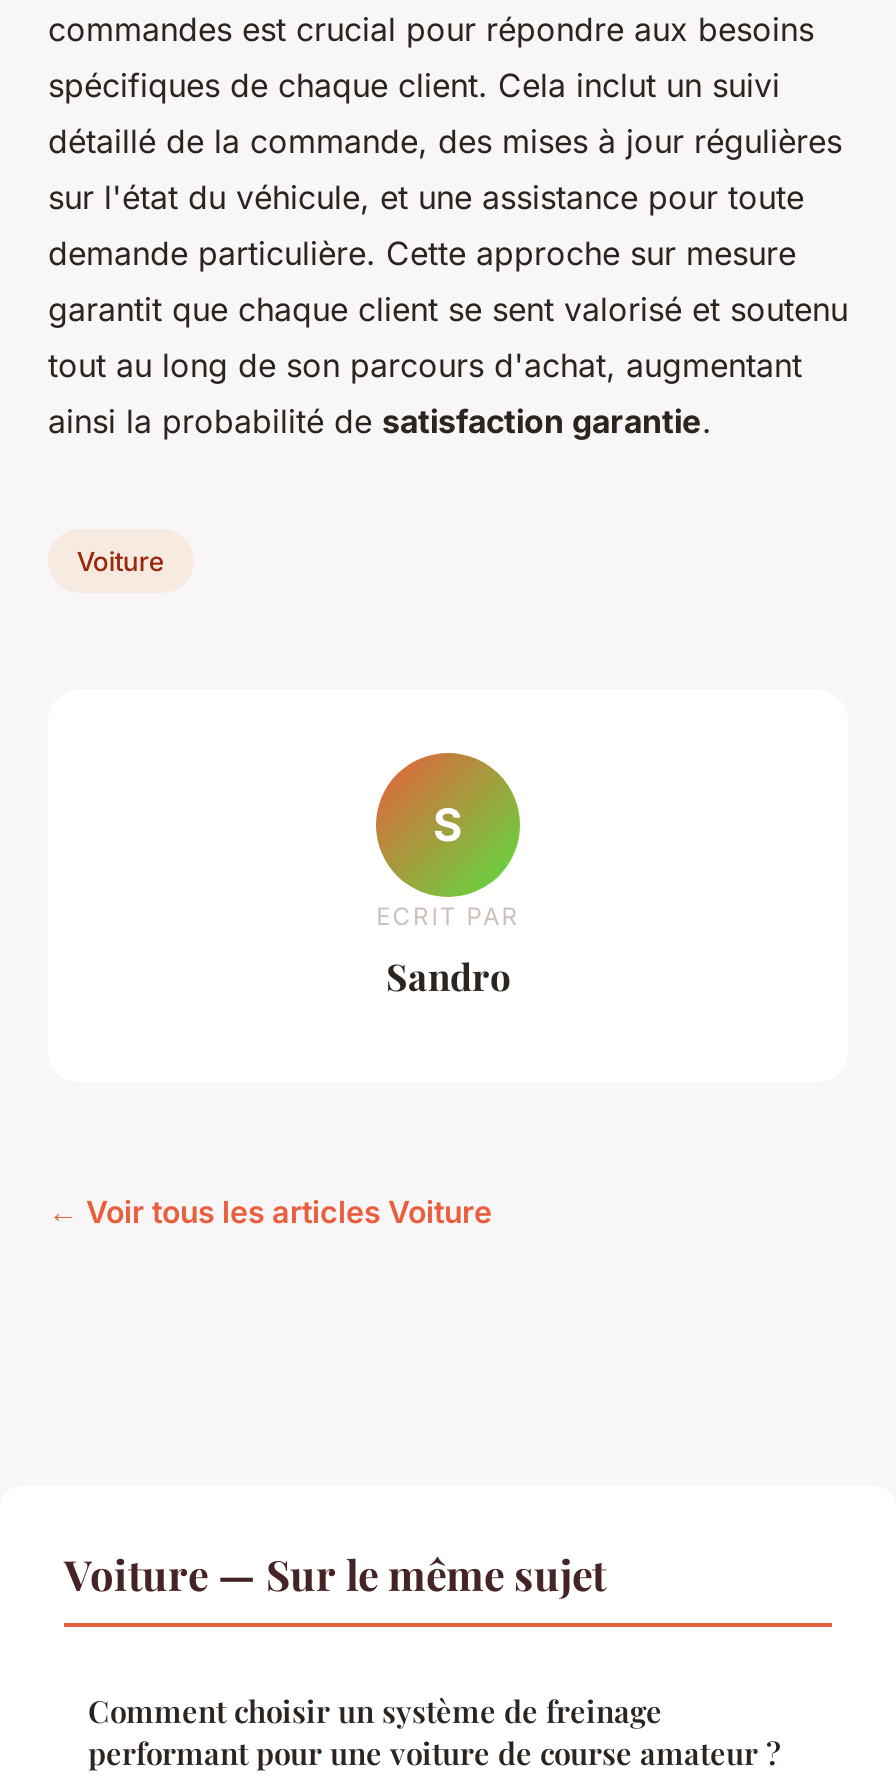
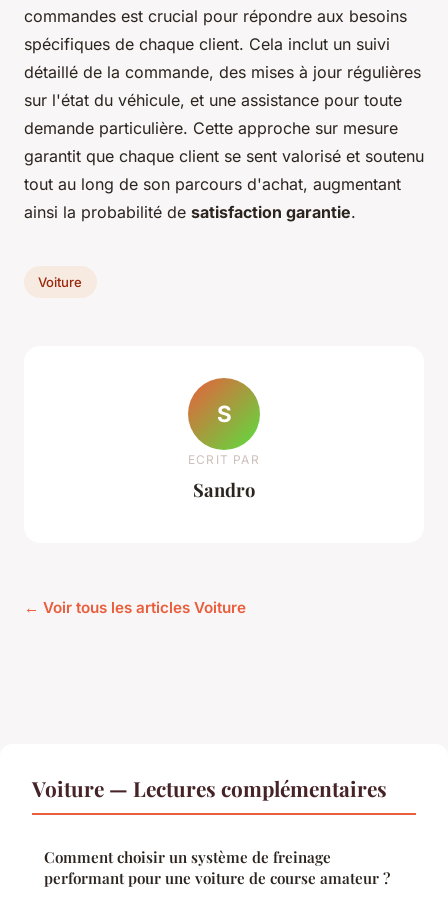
- Voiture — Sur le même sujet
+ Voiture — Lectures complémentaires
